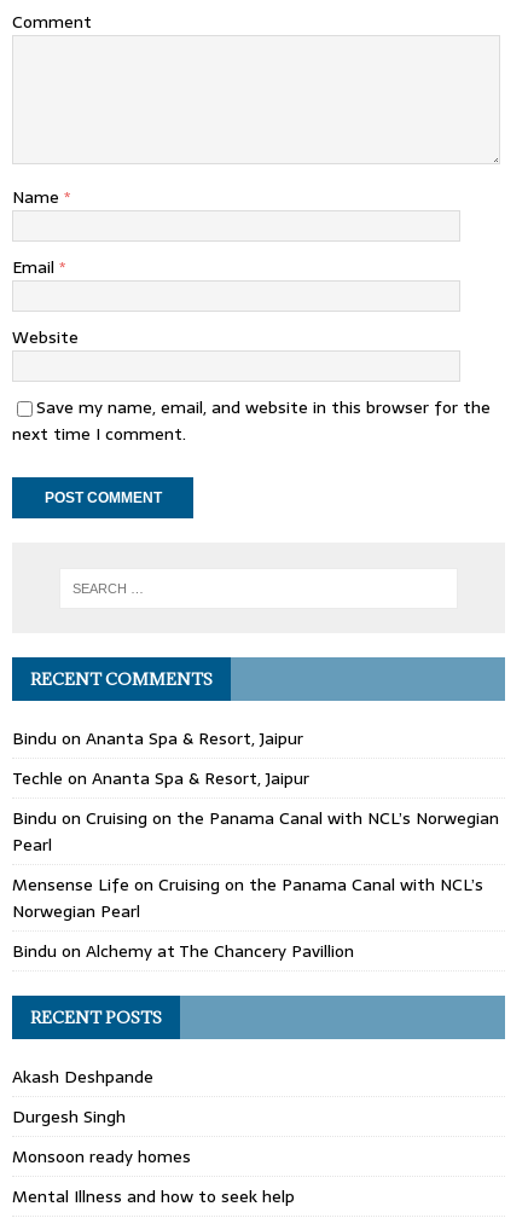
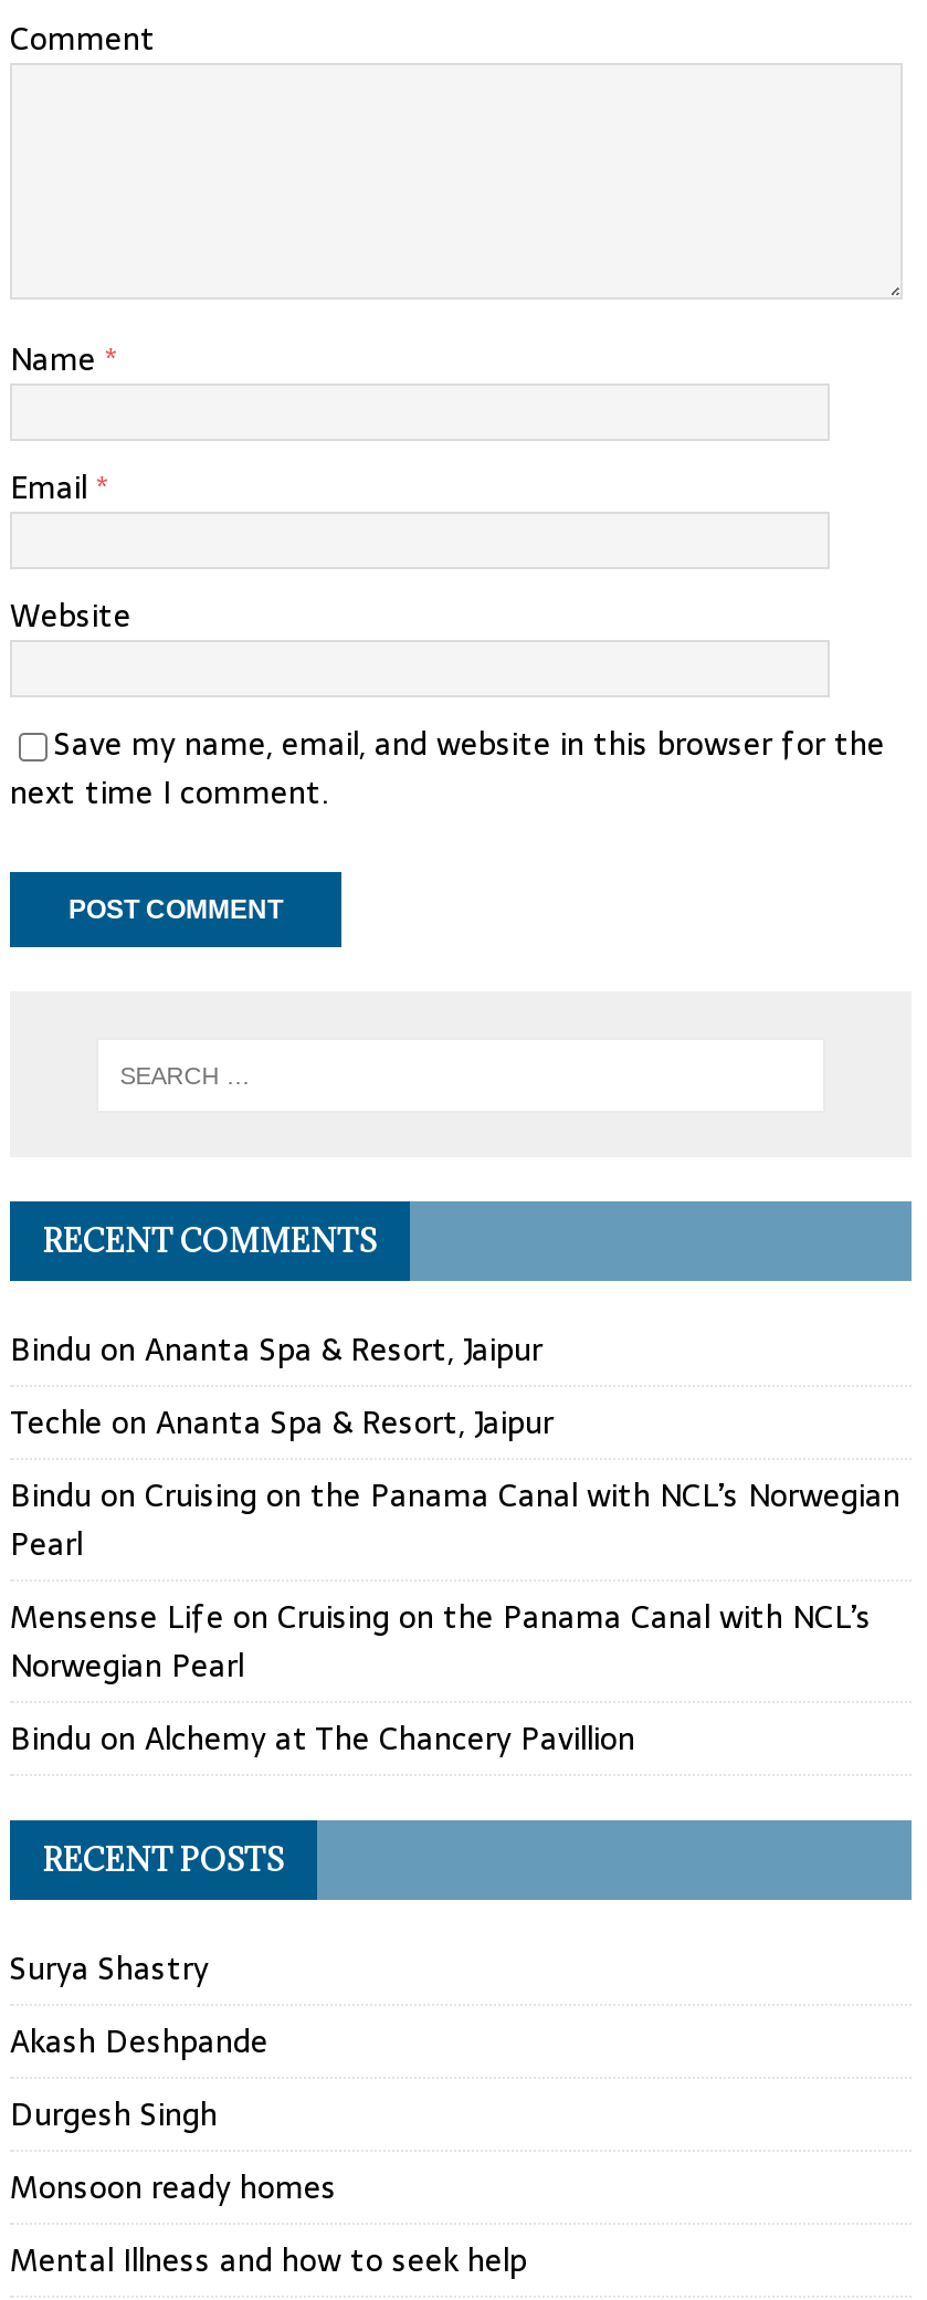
+ Surya Shastry
